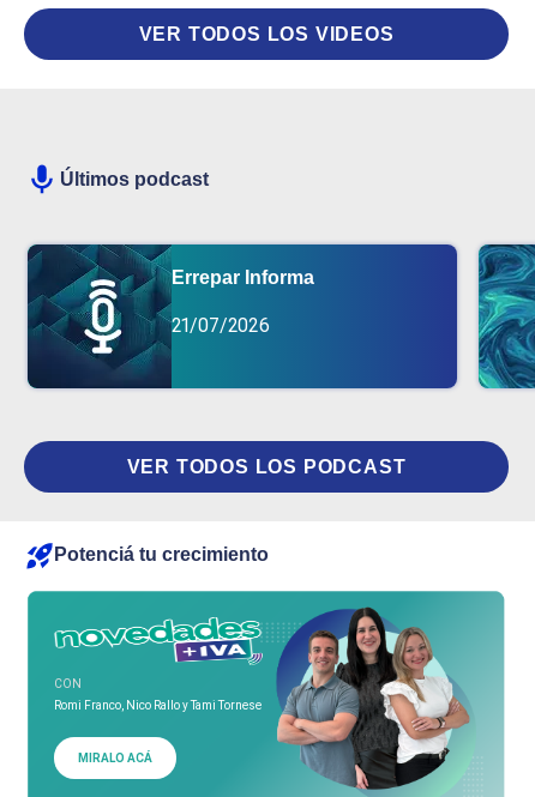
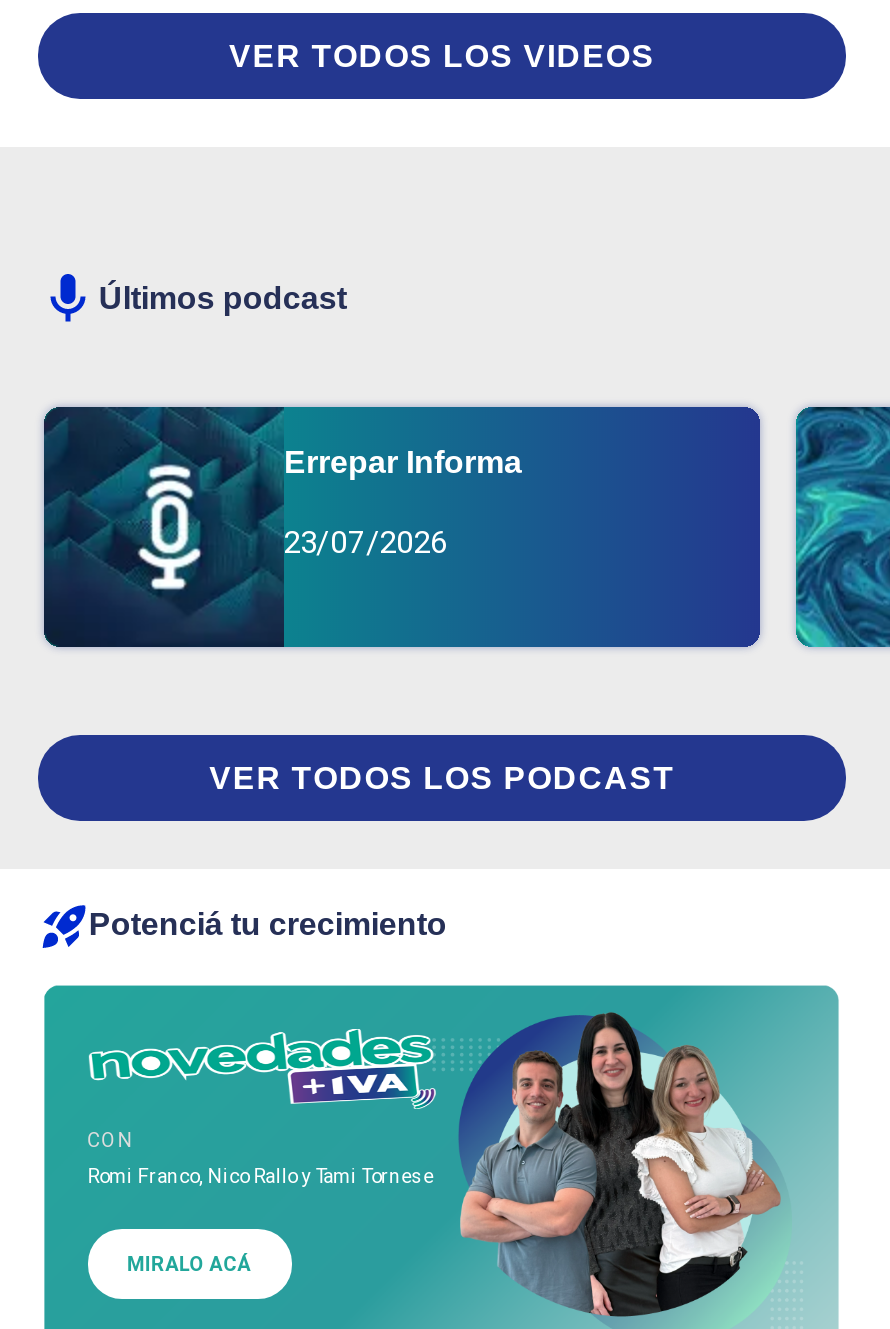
- 21/07/2026
+ 23/07/2026
